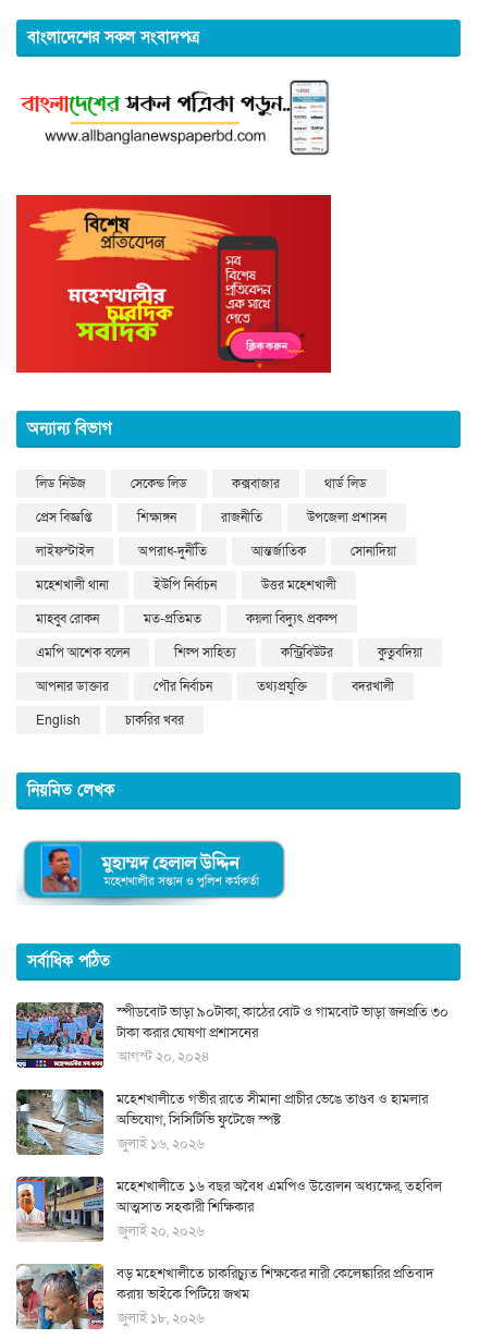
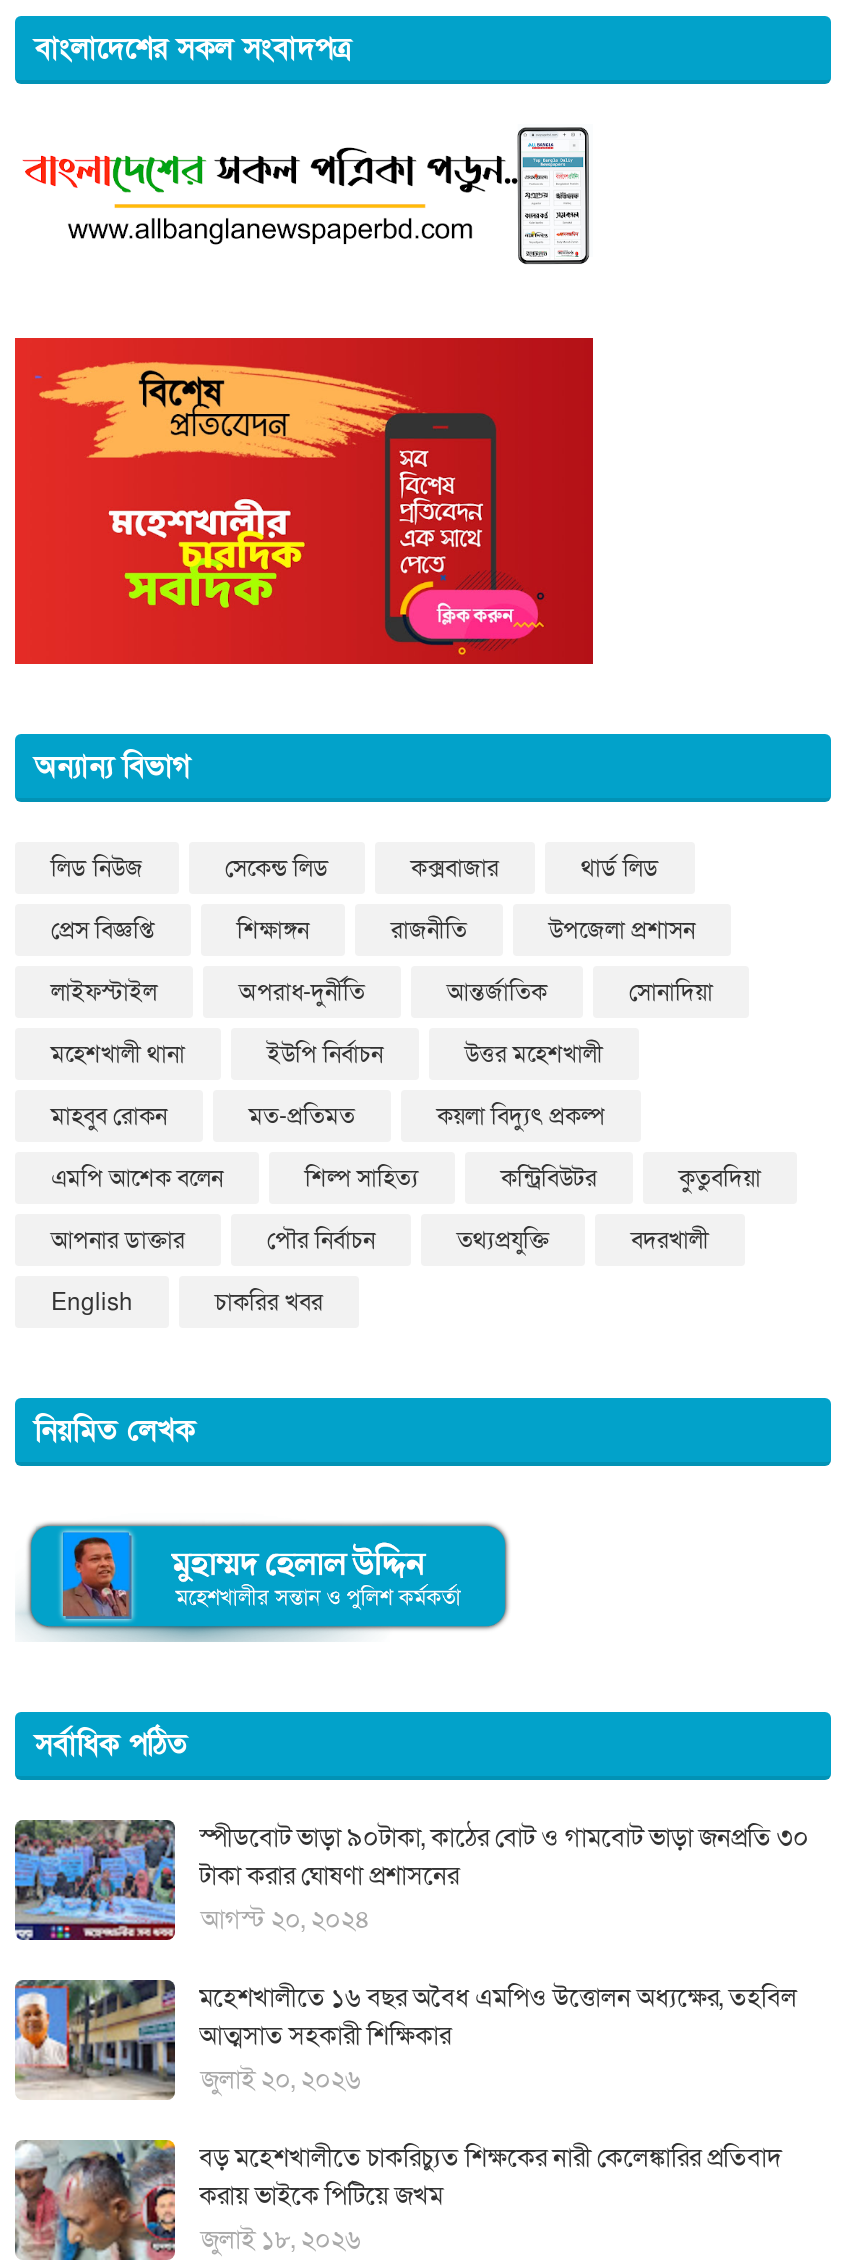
- [image]
- মহেশখালীতে গভীর রাতে সীমানা প্রাচীর ভেঙে তাণ্ডব ও হামলার
- অভিযোগ, সিসিটিভি ফুটেজে স্পষ্ট
- জুলাই ১৬, ২০২৬
